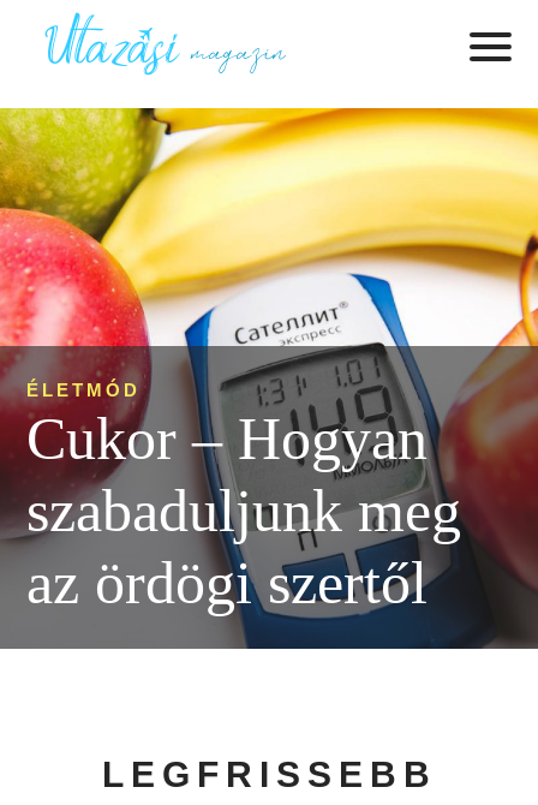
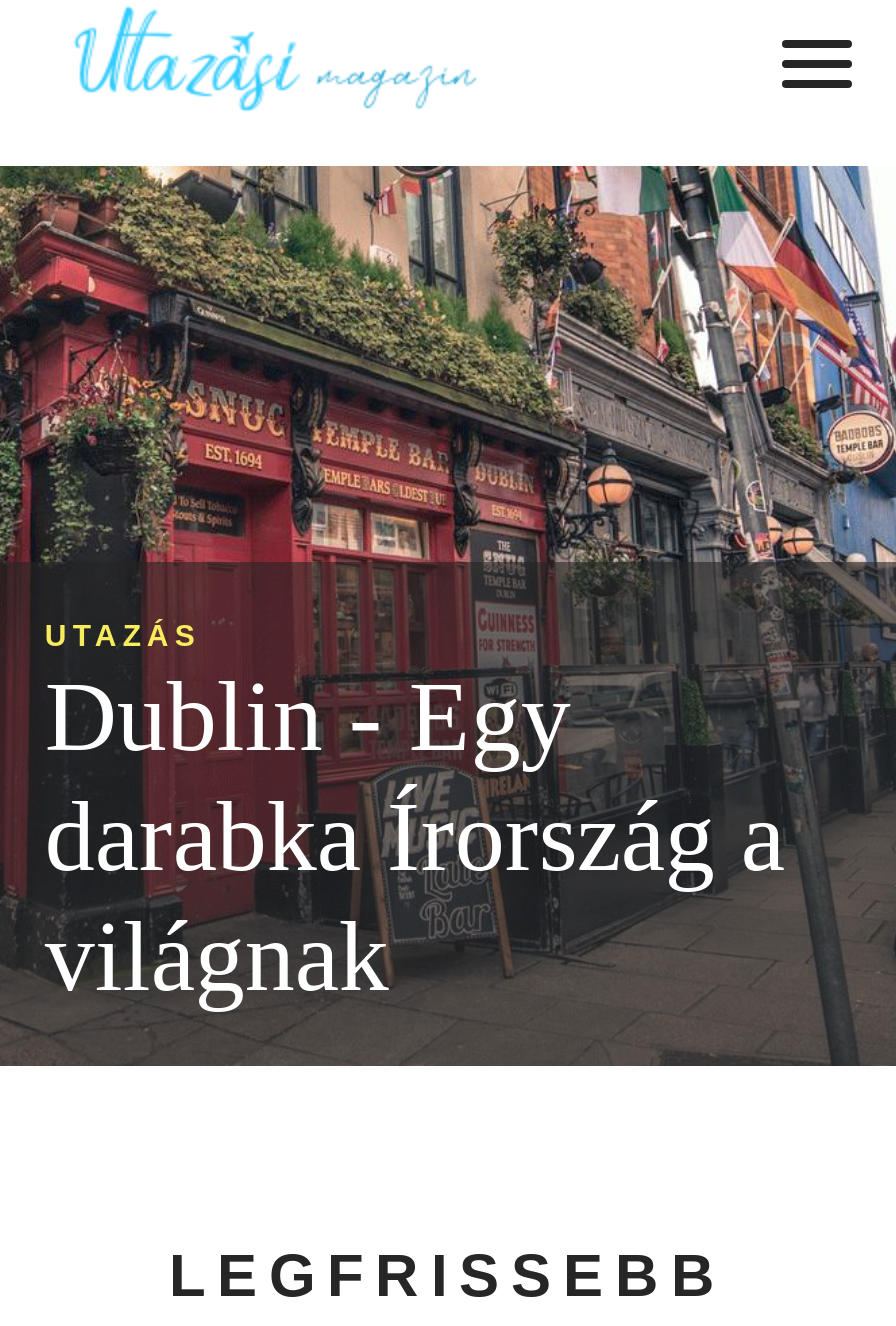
- [image]
- ÉLETMÓD
- Cukor – Hogyan
- szabaduljunk meg
- az ördögi szertől
+ [image]
+ UTAZÁS
+ Dublin - Egy
+ darabka Írország a
+ világnak
